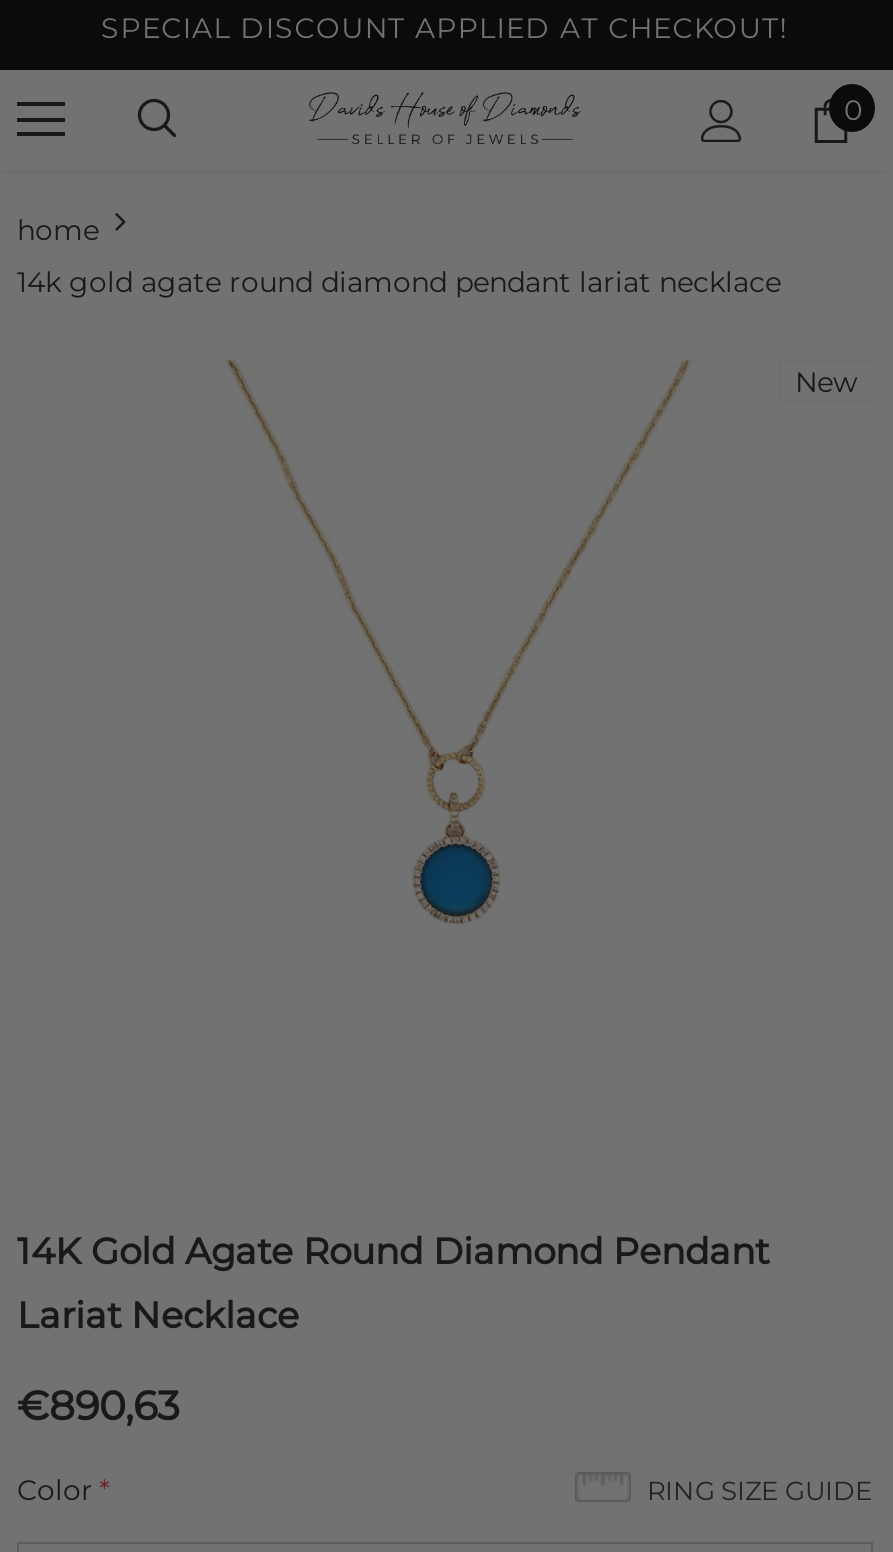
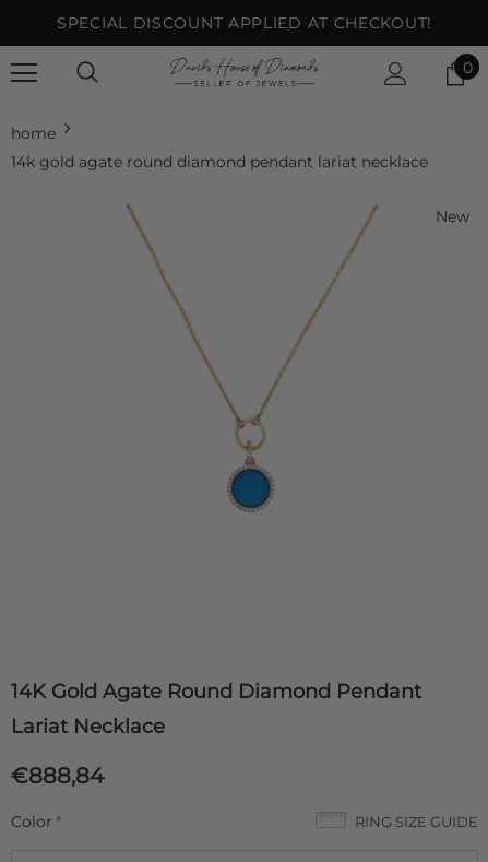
- €890,63
+ €888,84
